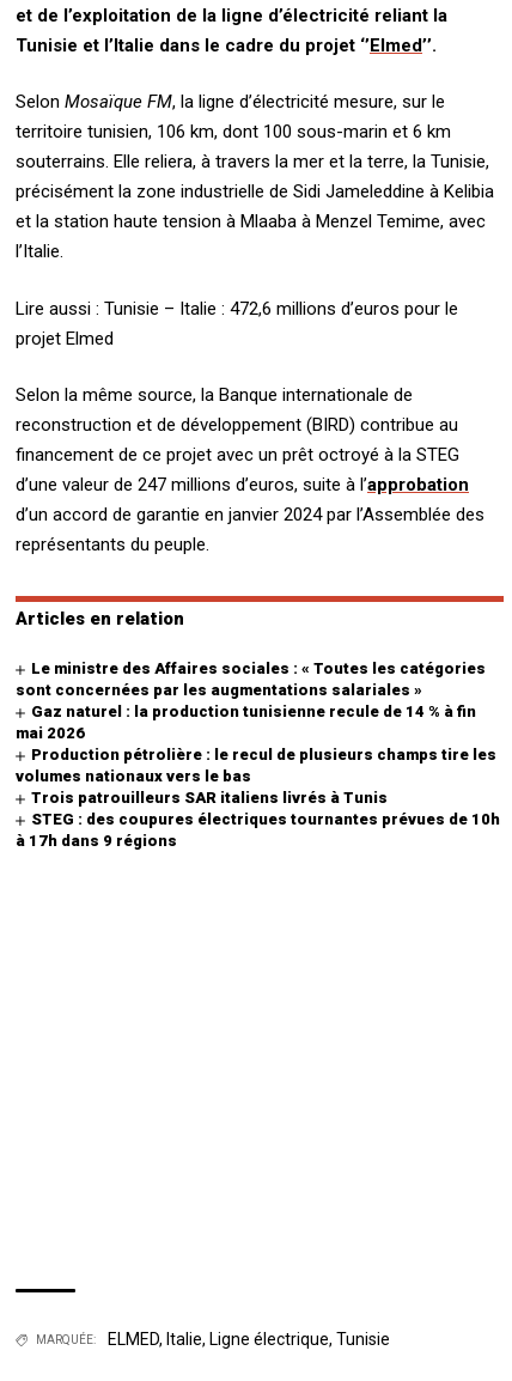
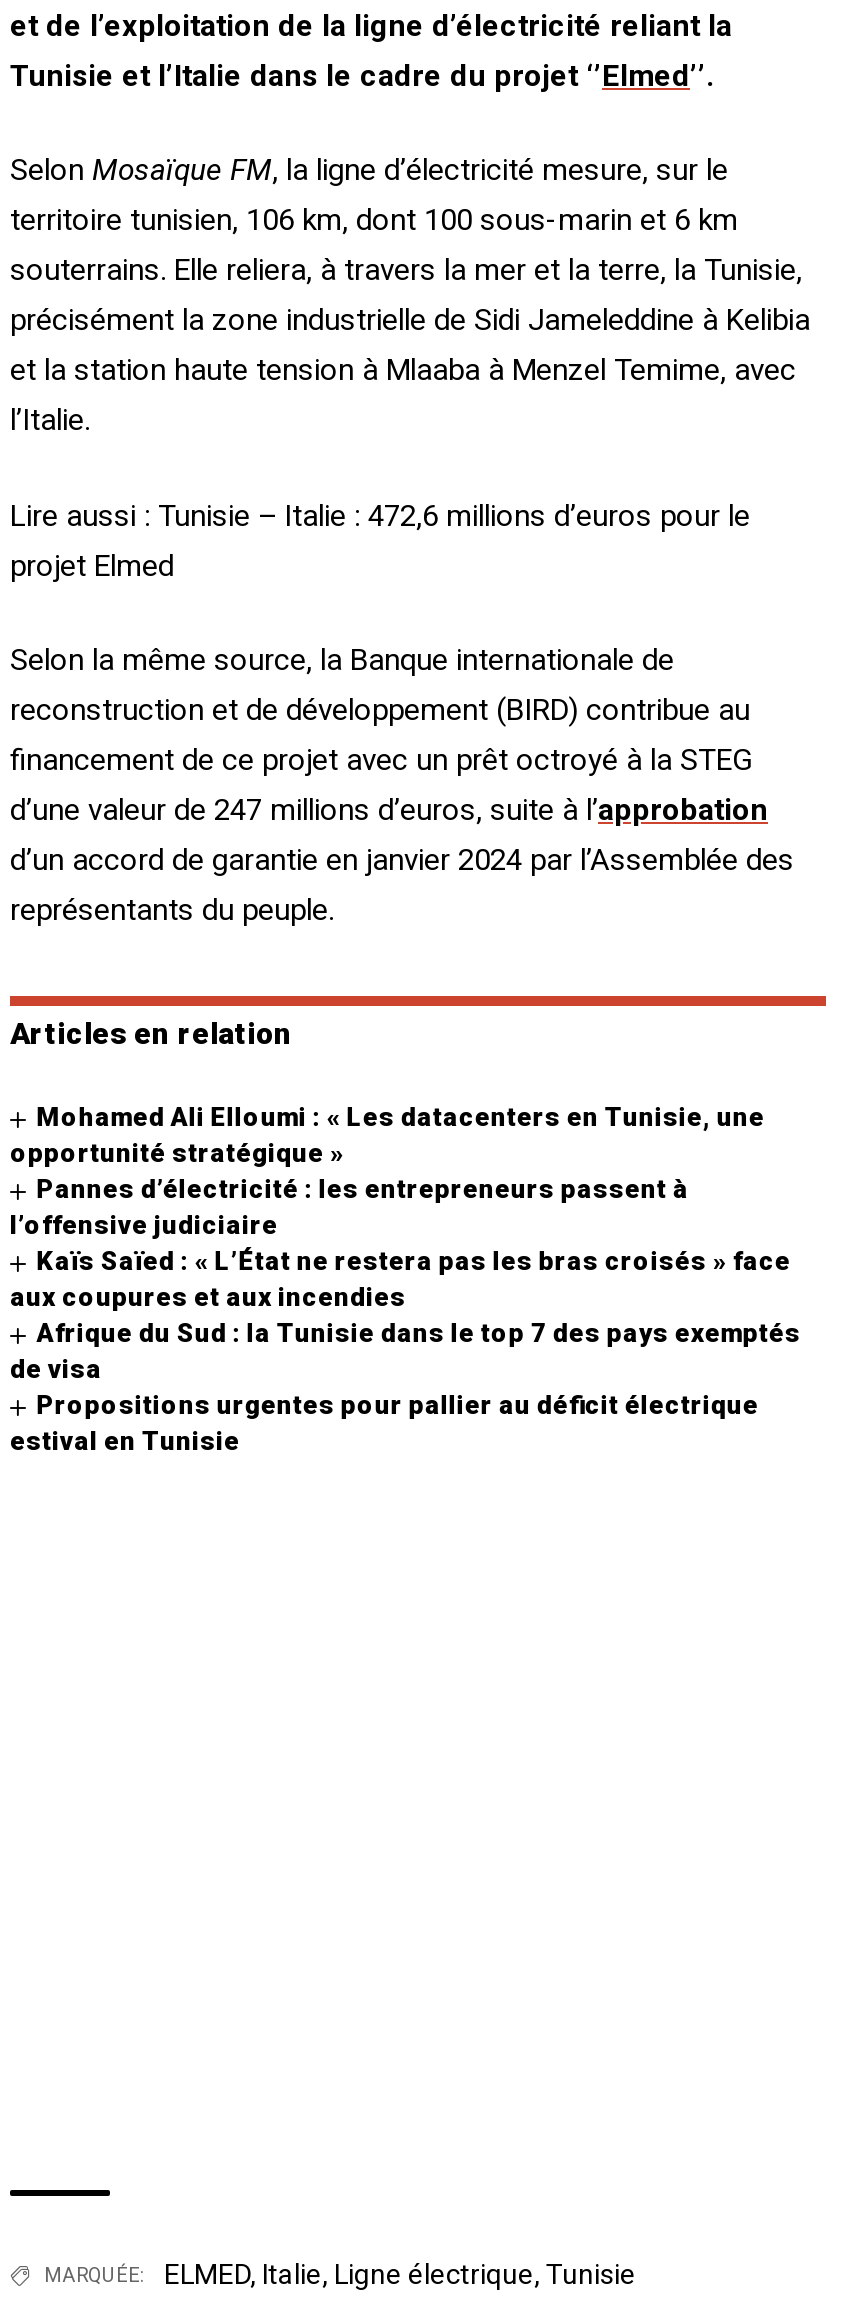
- Le ministre des Affaires sociales : « Toutes les catégories
- sont concernées par les augmentations salariales »
- Gaz naturel : la production tunisienne recule de 14 % à fin
- mai 2026
- Production pétrolière : le recul de plusieurs champs tire les
- volumes nationaux vers le bas
- Trois patrouilleurs SAR italiens livrés à Tunis
- STEG : des coupures électriques tournantes prévues de 10h
- à 17h dans 9 régions
+ Mohamed Ali Elloumi : « Les datacenters en Tunisie, une
+ opportunité stratégique »
+ Pannes d’électricité : les entrepreneurs passent à
+ l’offensive judiciaire
+ Kaïs Saïed : « L’État ne restera pas les bras croisés » face
+ aux coupures et aux incendies
+ Afrique du Sud : la Tunisie dans le top 7 des pays exemptés
+ de visa
+ Propositions urgentes pour pallier au déficit électrique
+ estival en Tunisie
